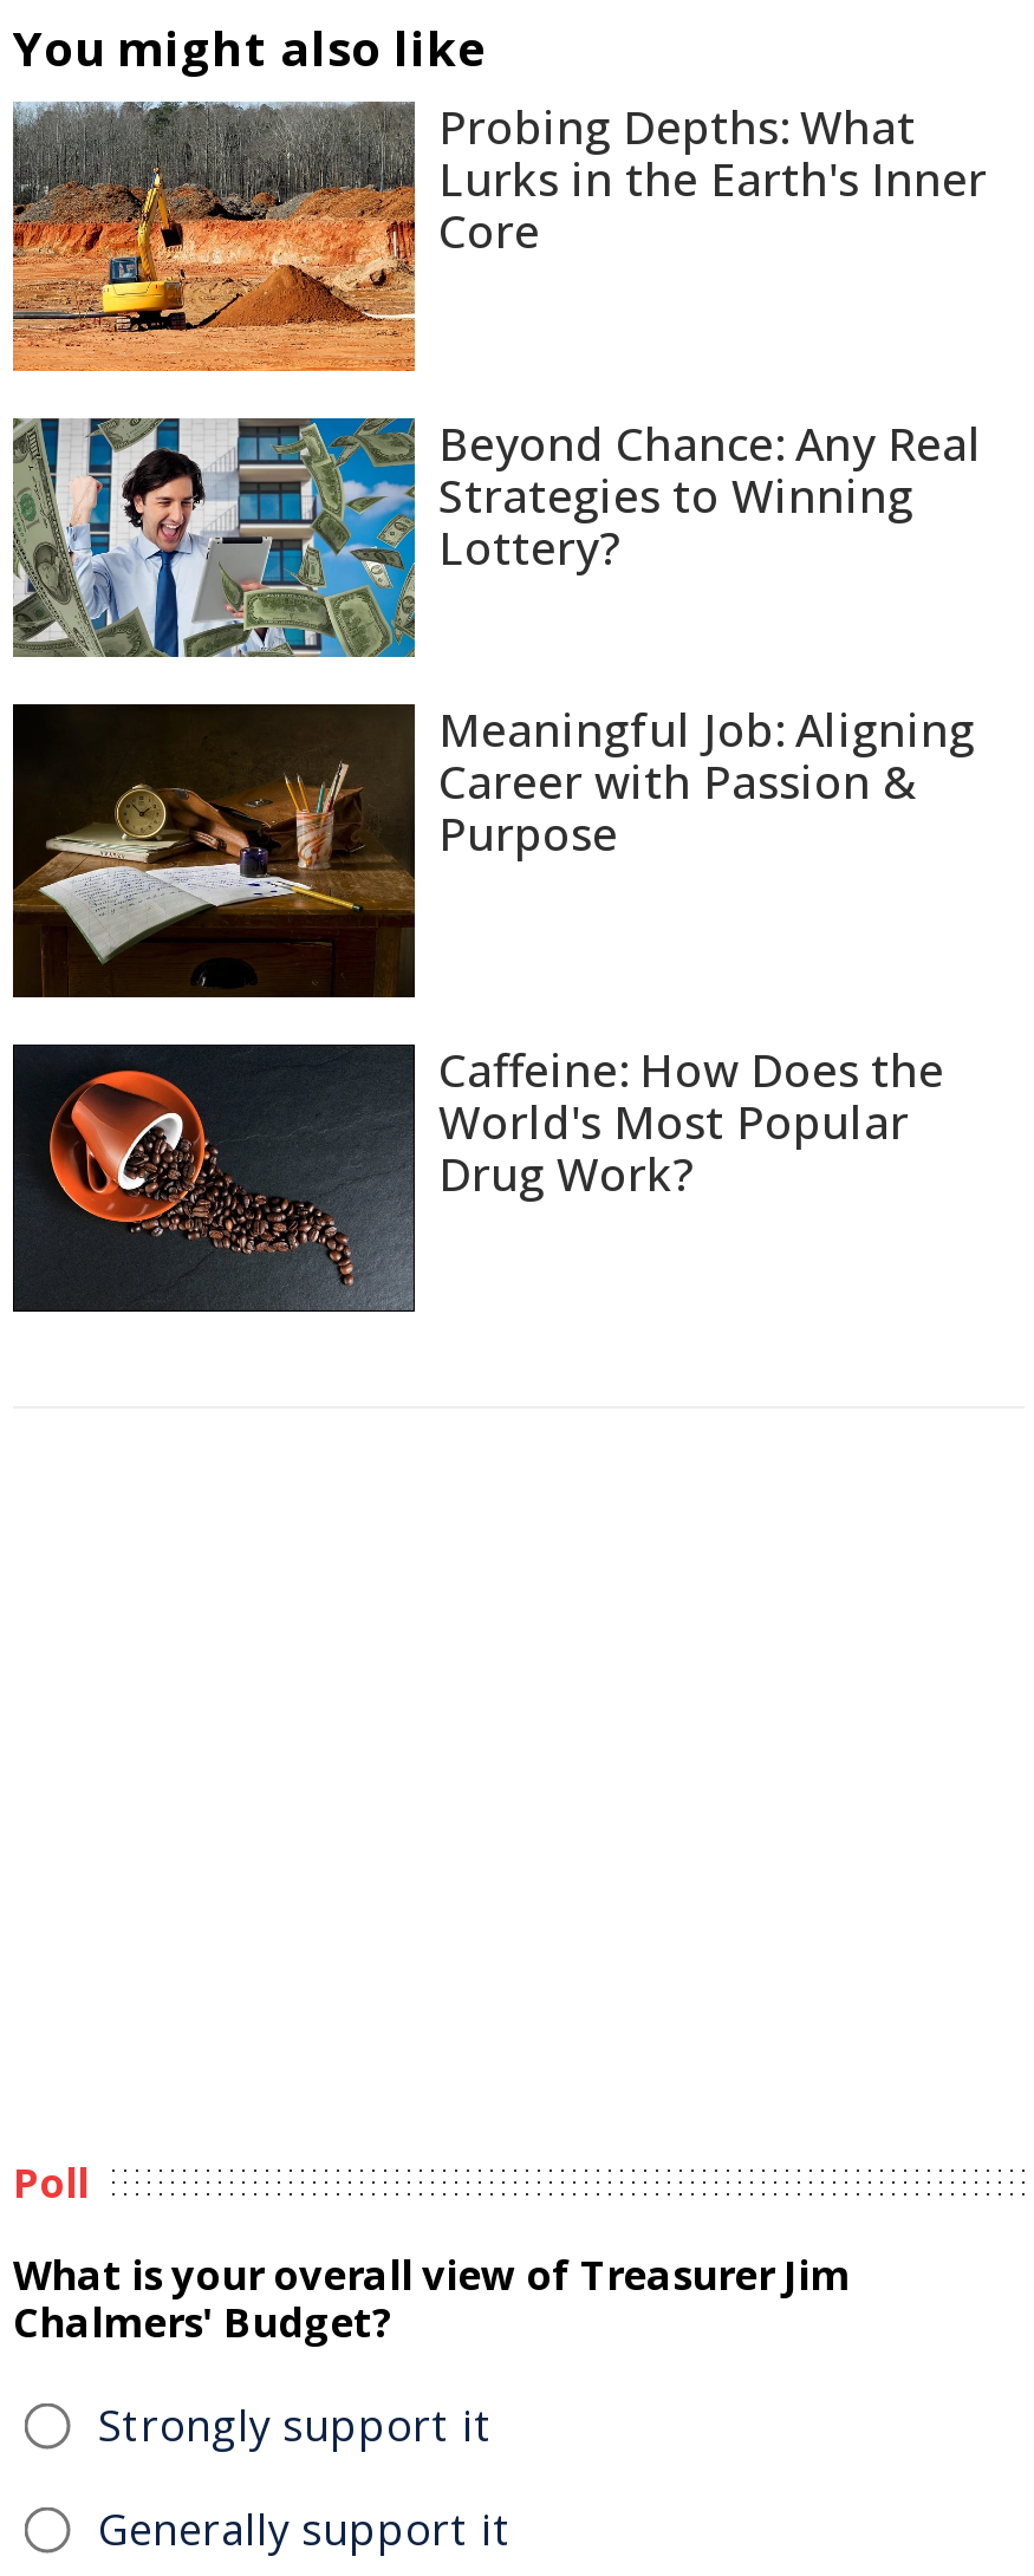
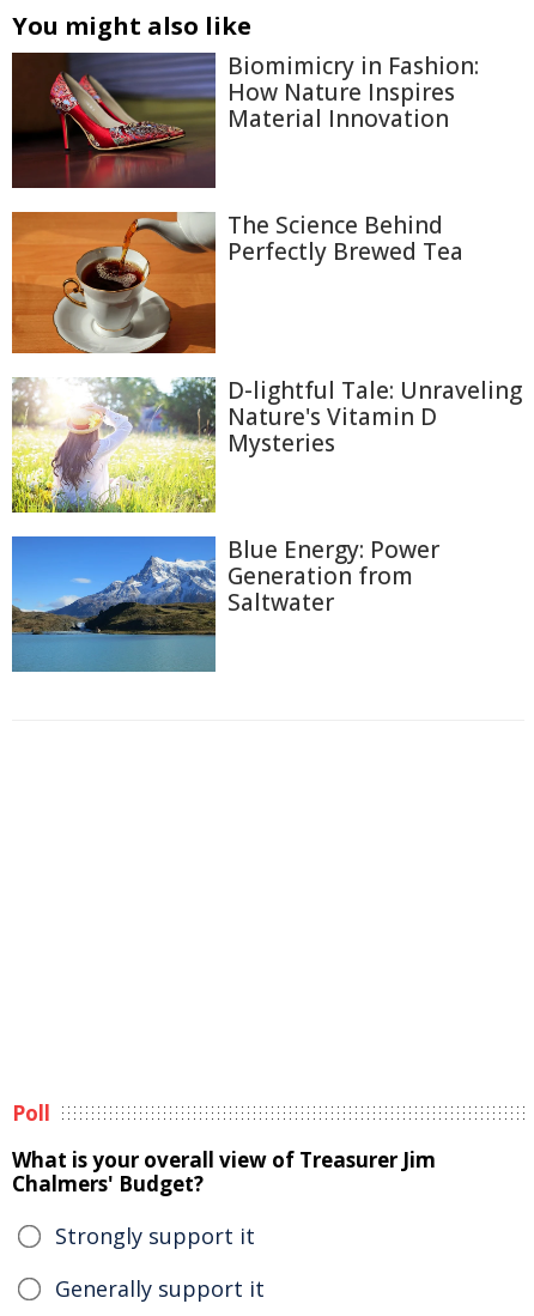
- [image]
- Probing Depths: What
- Lurks in the Earth's Inner
- Core
+ [image]
+ Biomimicry in Fashion:
+ How Nature Inspires
+ Material Innovation

- [image]
- Beyond Chance: Any Real
- Strategies to Winning
- Lottery?
+ [image]
+ The Science Behind
+ Perfectly Brewed Tea

- [image]
- Meaningful Job: Aligning
- Career with Passion &
- Purpose
+ [image]
+ D-lightful Tale: Unraveling
+ Nature's Vitamin D
+ Mysteries

- [image]
- Caffeine: How Does the
- World's Most Popular
- Drug Work?
+ [image]
+ Blue Energy: Power
+ Generation from
+ Saltwater
